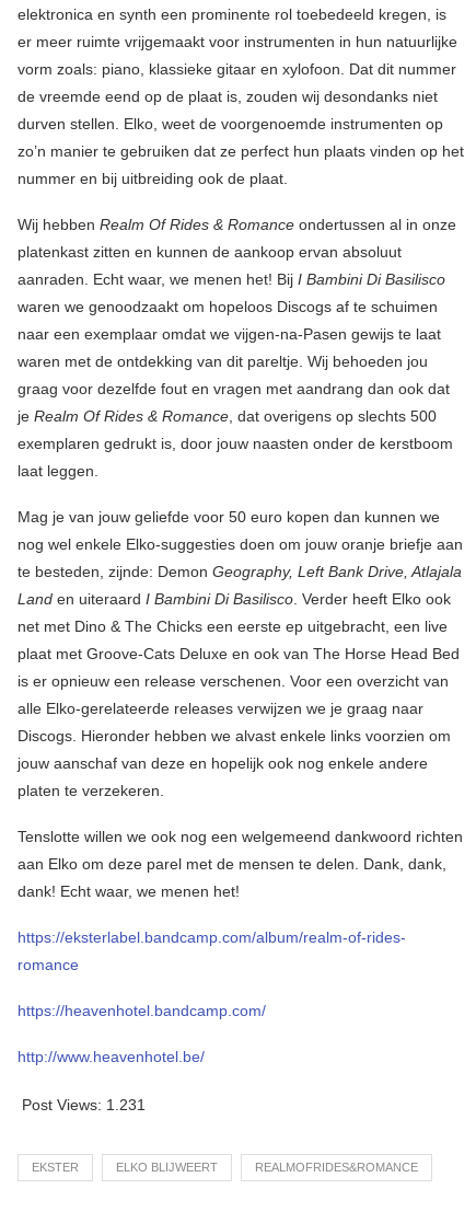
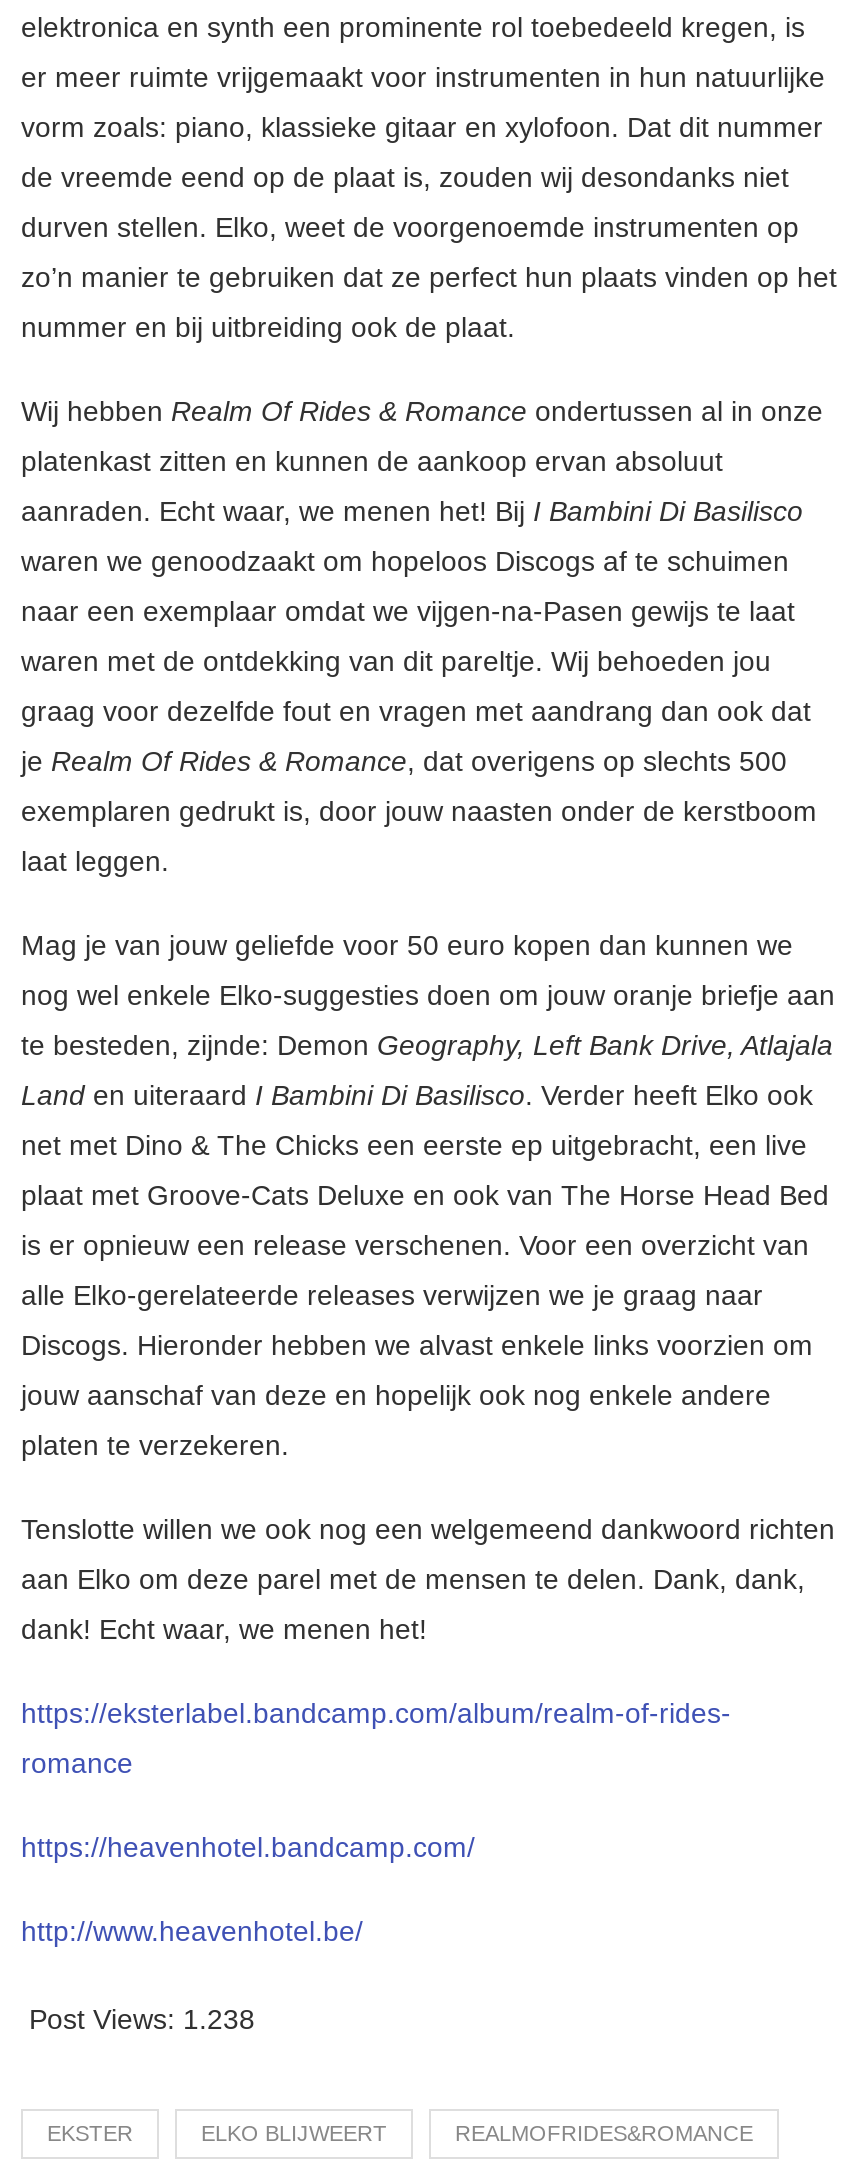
- Post Views: 1.231
+ Post Views: 1.238
